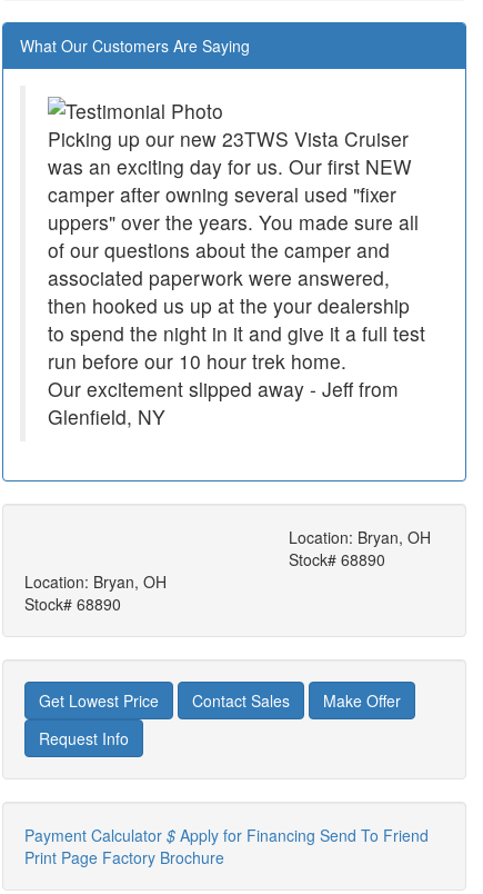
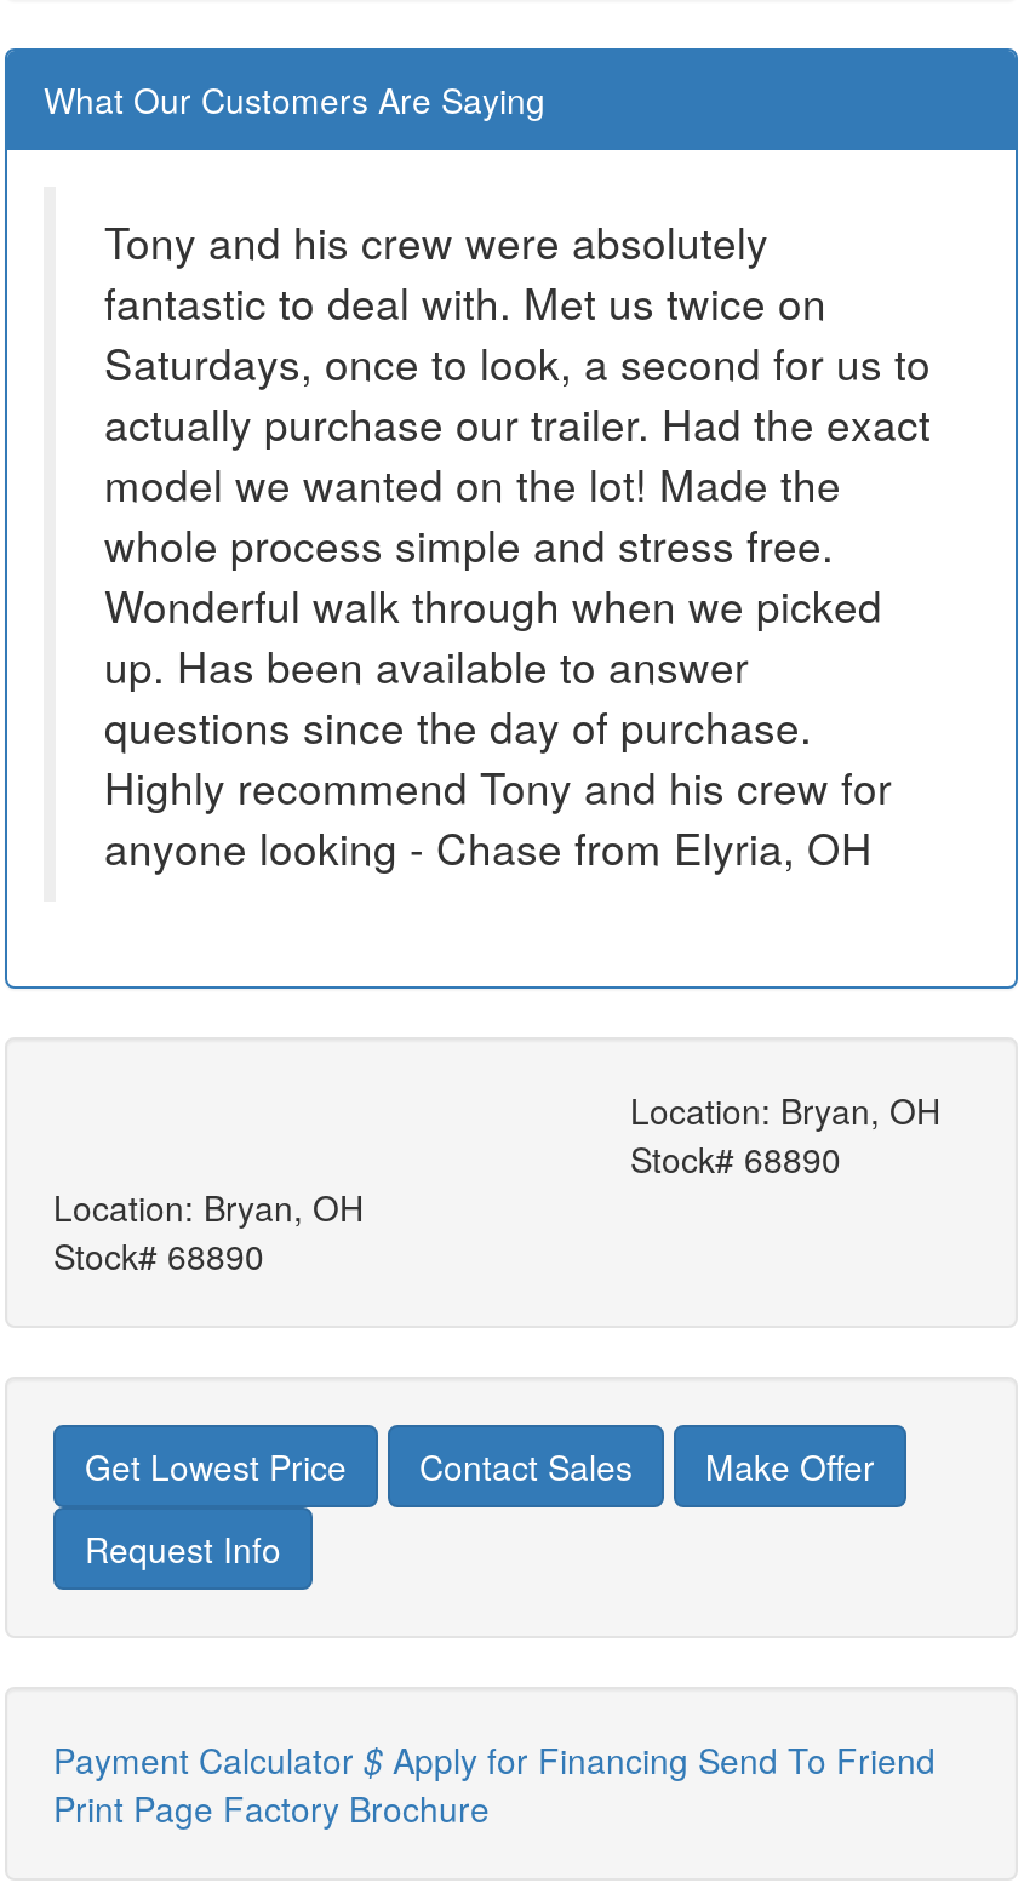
- Picking up our new 23TWS Vista Cruiser
- was an exciting day for us. Our first NEW
- camper after owning several used "fixer
- uppers" over the years. You made sure all
- of our questions about the camper and
- associated paperwork were answered,
- then hooked us up at the your dealership
- to spend the night in it and give it a full test
- run before our 10 hour trek home.
- Our excitement slipped away - Jeff from
- Glenfield, NY
+ Tony and his crew were absolutely
+ fantastic to deal with. Met us twice on
+ Saturdays, once to look, a second for us to
+ actually purchase our trailer. Had the exact
+ model we wanted on the lot! Made the
+ whole process simple and stress free.
+ Wonderful walk through when we picked
+ up. Has been available to answer
+ questions since the day of purchase.
+ Highly recommend Tony and his crew for
+ anyone looking - Chase from Elyria, OH
